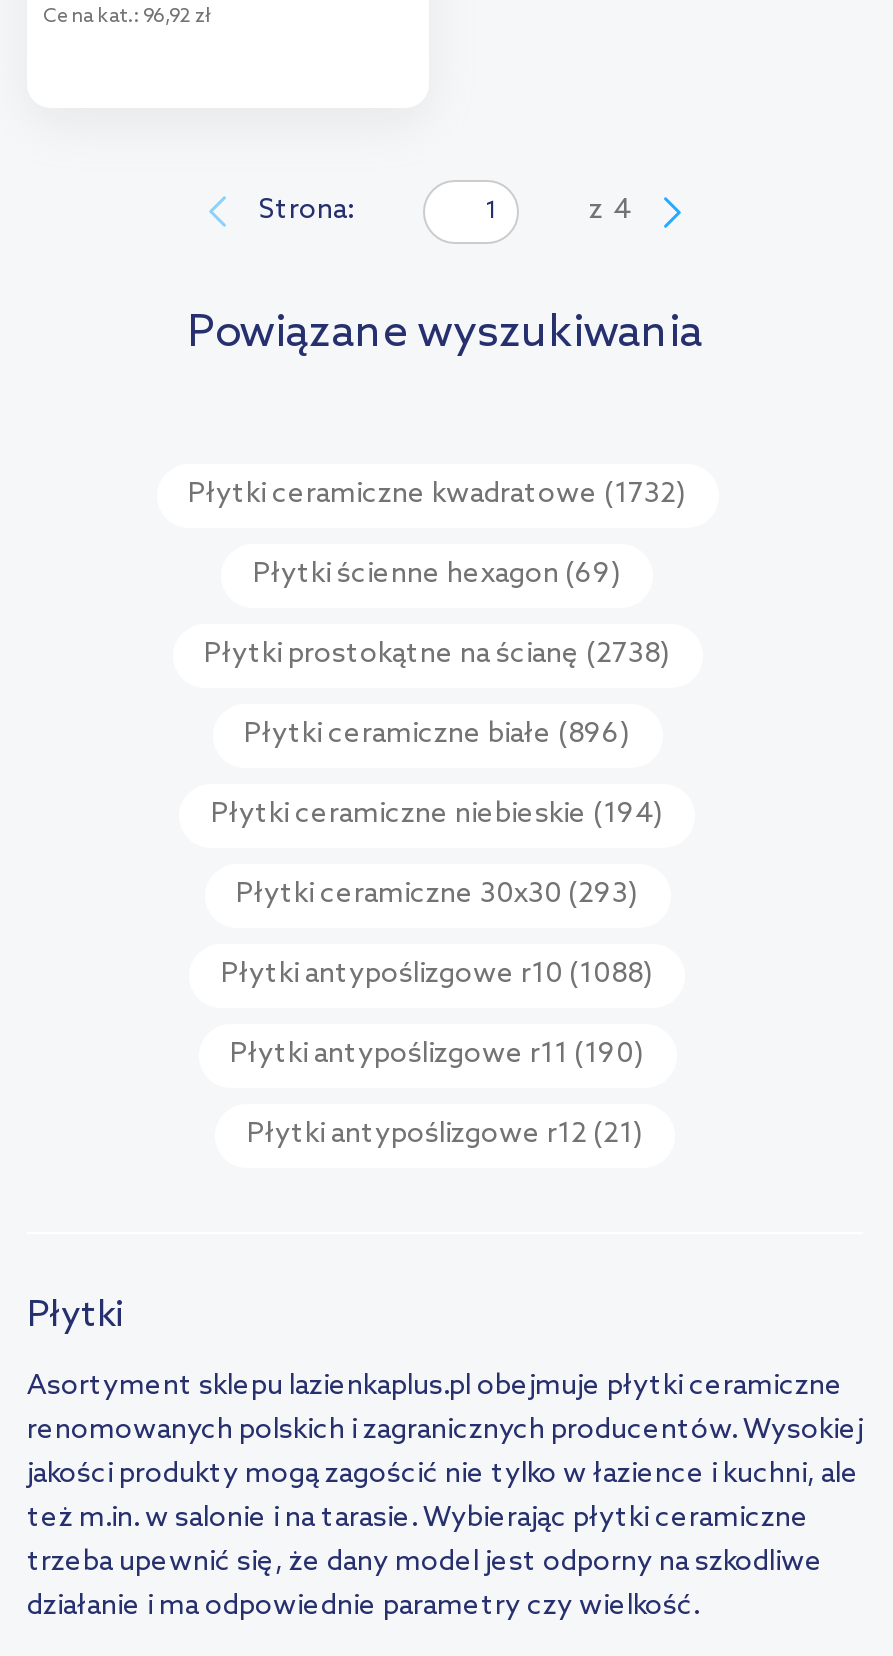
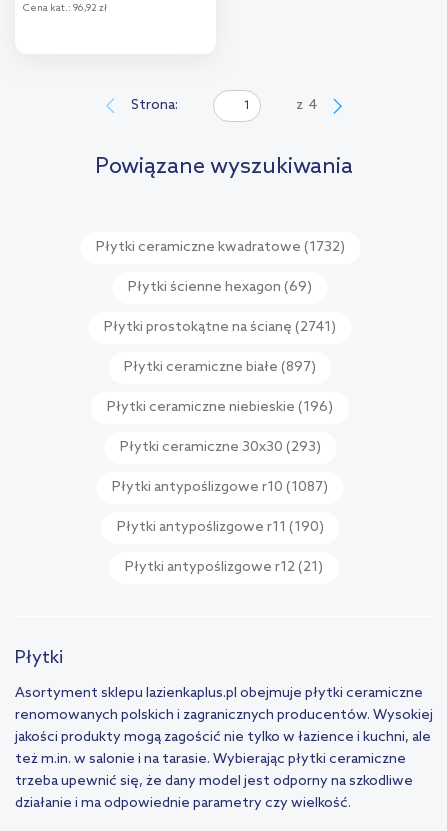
- Płytki prostokątne na ścianę (2738)
+ Płytki prostokątne na ścianę (2741)

- Płytki ceramiczne białe (896)
+ Płytki ceramiczne białe (897)

- Płytki ceramiczne niebieskie (194)
+ Płytki ceramiczne niebieskie (196)

- Płytki antypoślizgowe r10 (1088)
+ Płytki antypoślizgowe r10 (1087)
